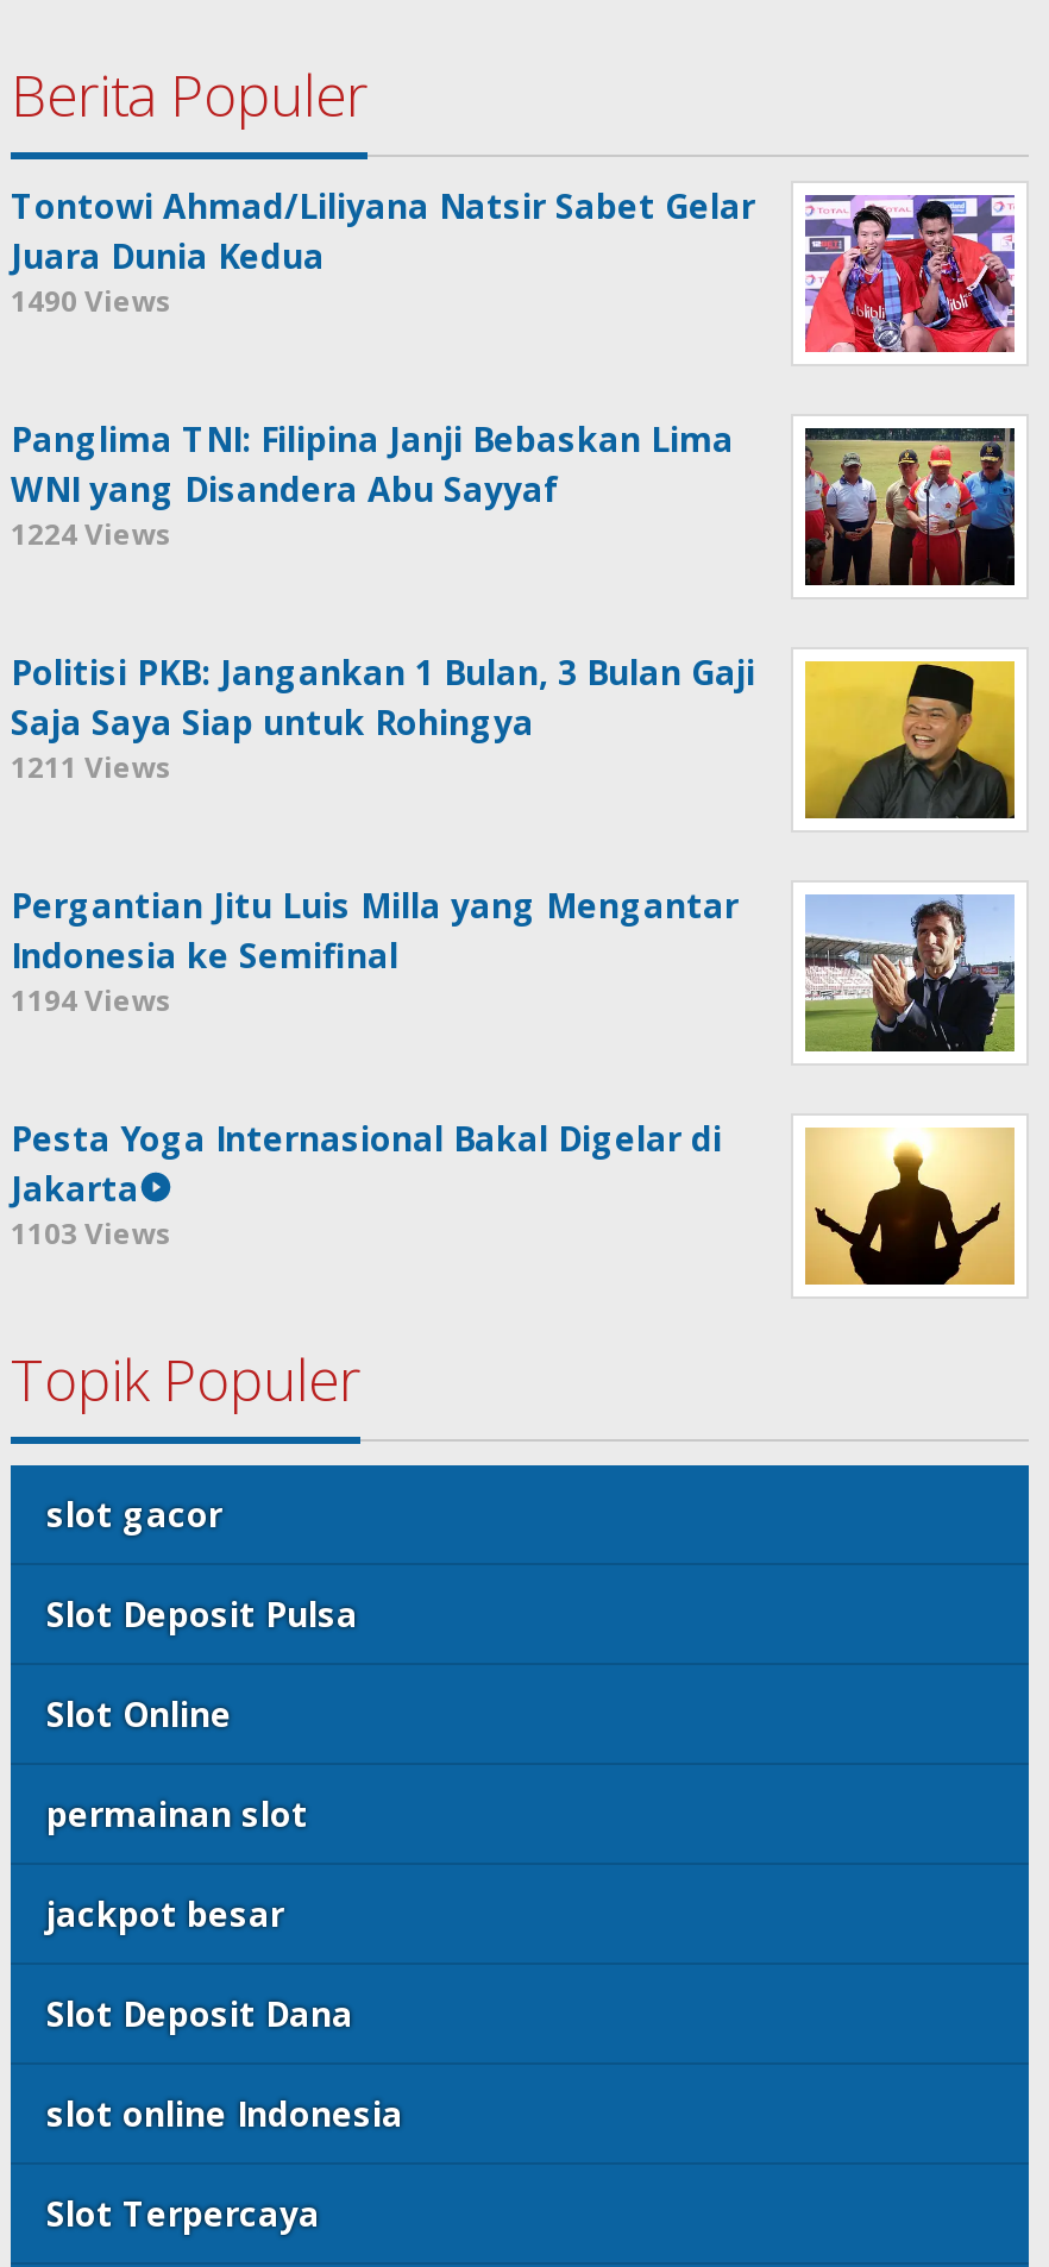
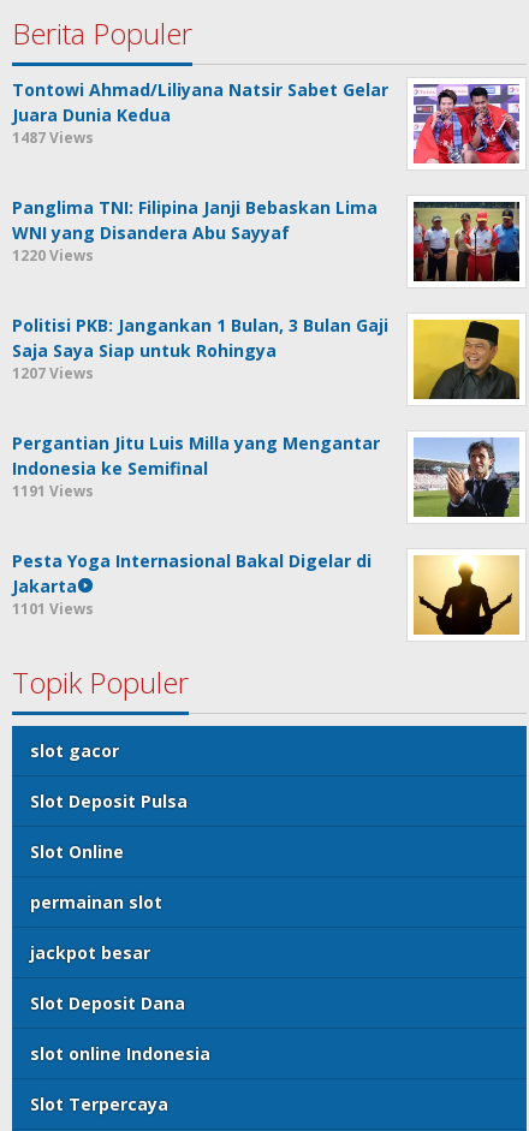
- 1490 Views
+ 1487 Views

- 1224 Views
+ 1220 Views

- 1211 Views
+ 1207 Views

- 1194 Views
+ 1191 Views

- 1103 Views
+ 1101 Views
